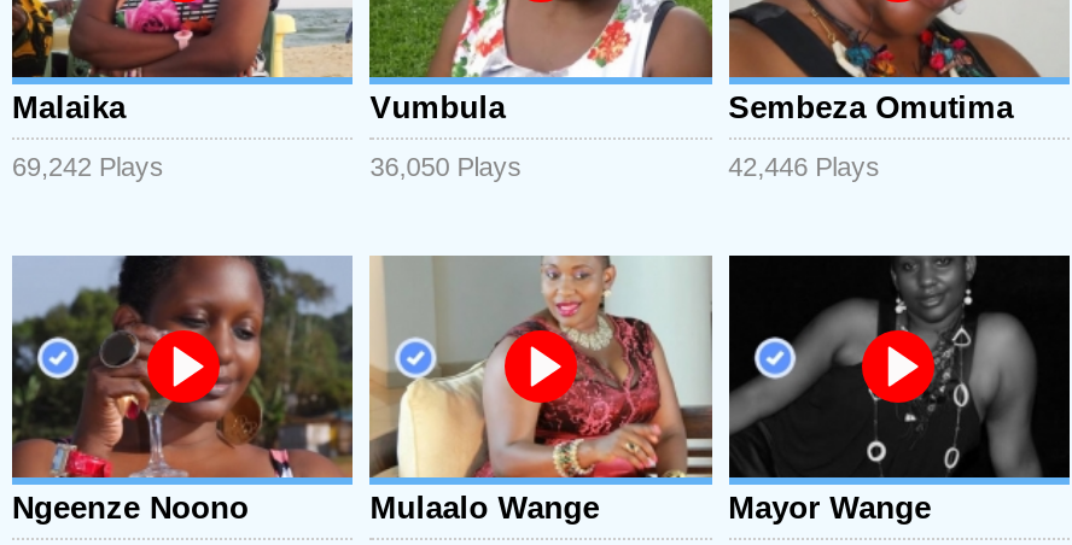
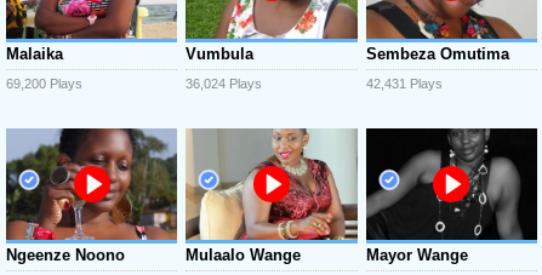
- 69,242 Plays
+ 69,200 Plays

- 36,050 Plays
+ 36,024 Plays

- 42,446 Plays
+ 42,431 Plays
